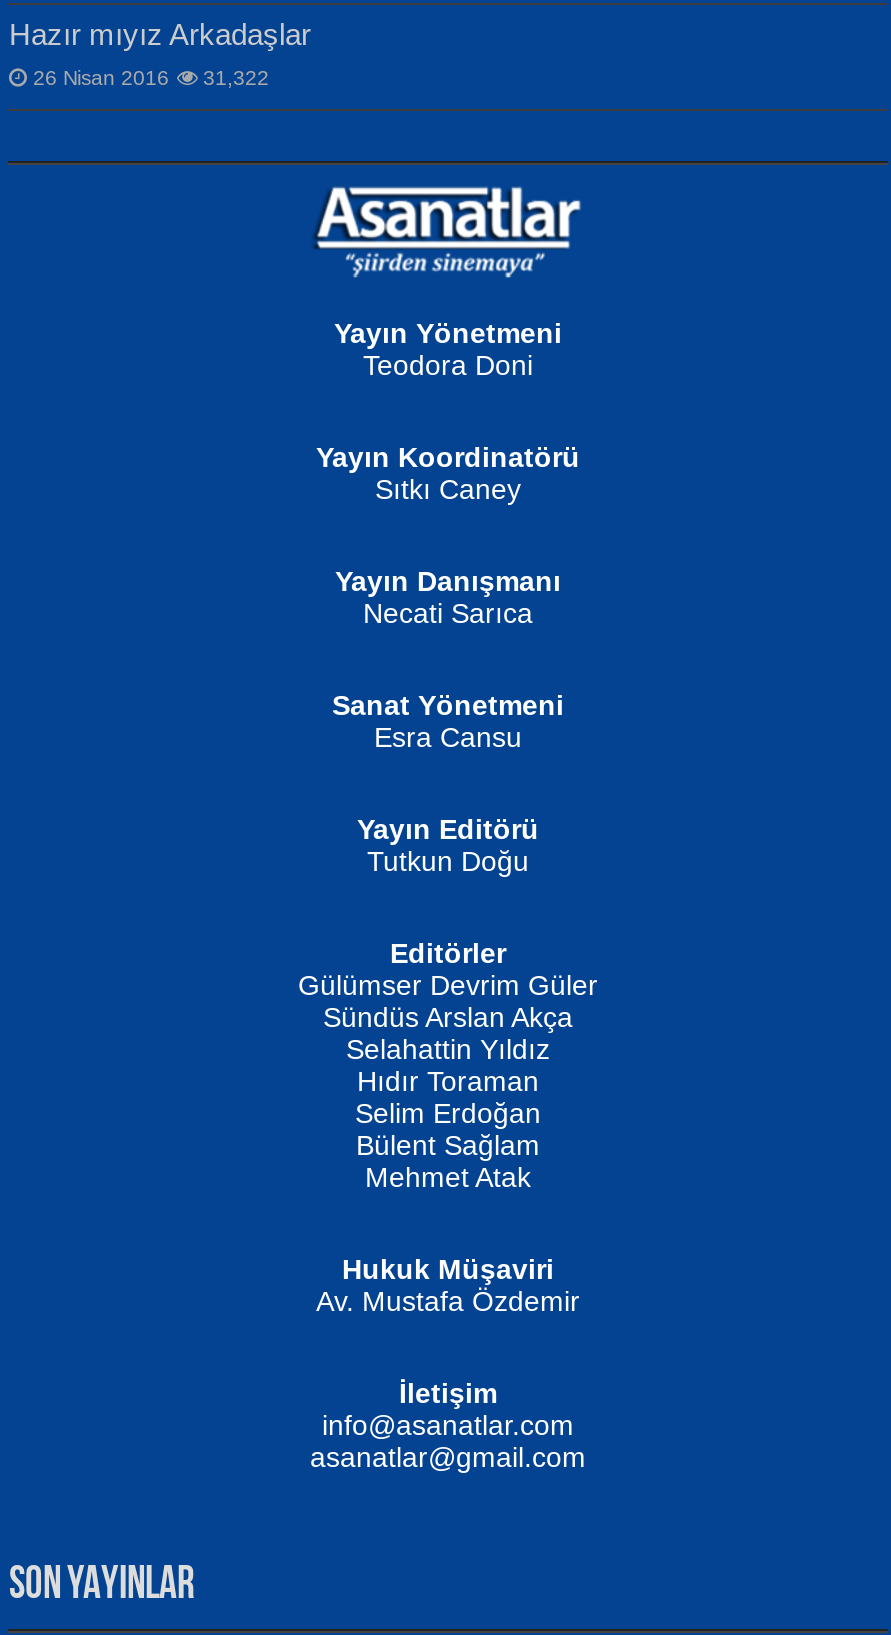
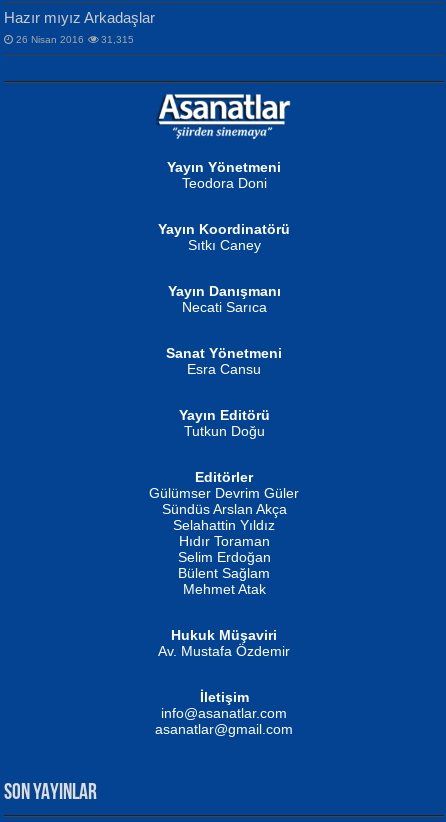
- 26 Nisan 2016 31,322
+ 26 Nisan 2016 31,315
